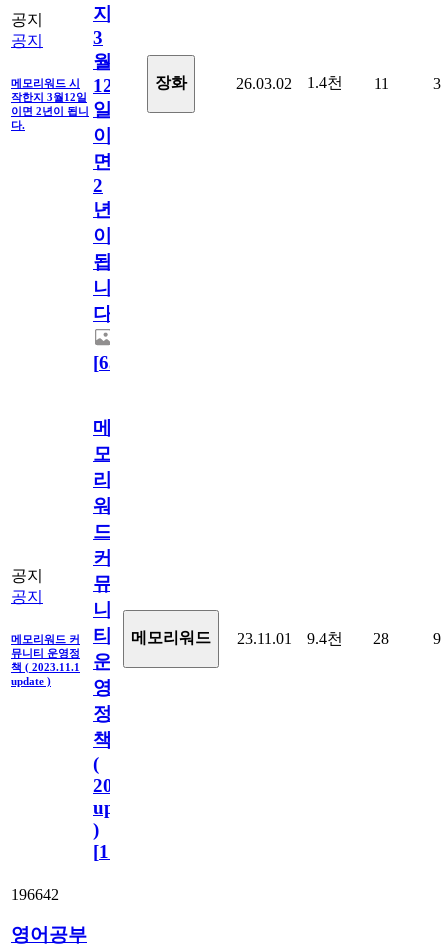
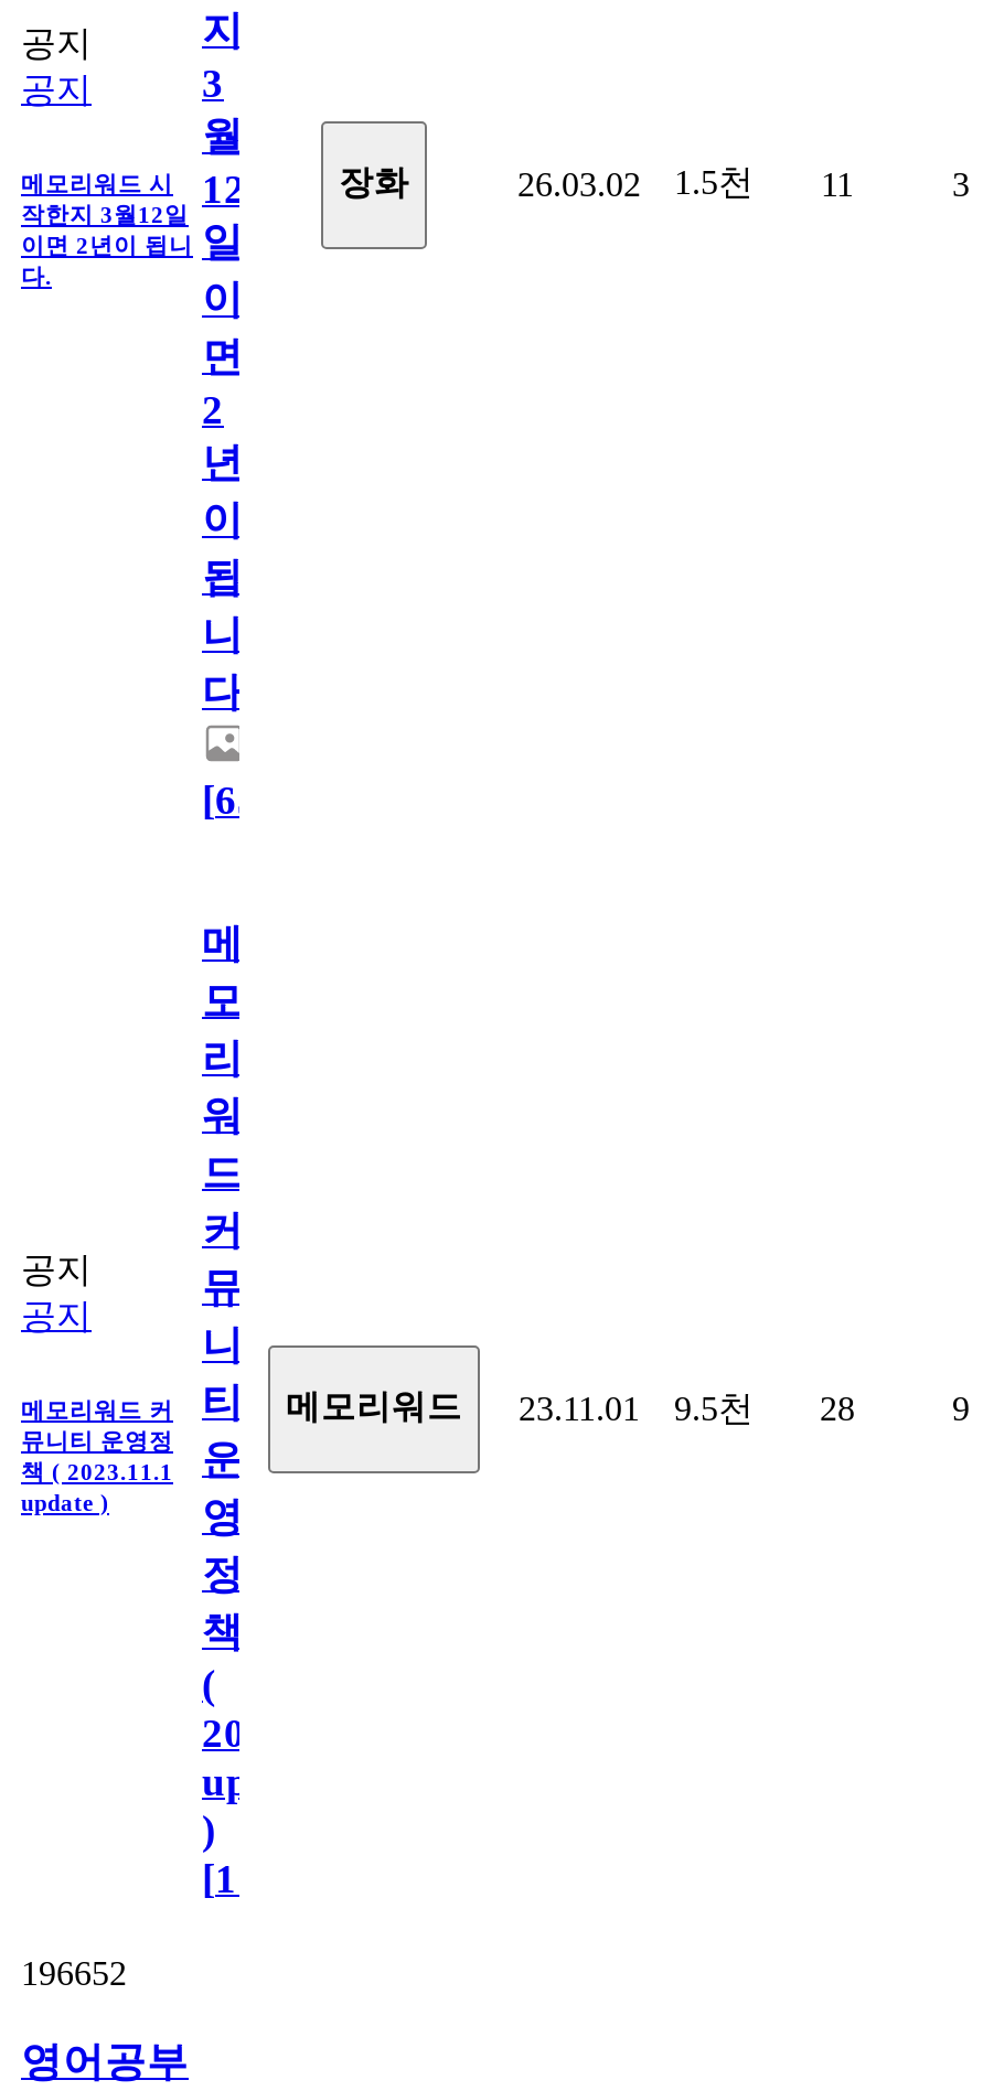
- 26.03.02 1.4천 11
+ 26.03.02 1.5천 11

- 메모리워드 커 티 메모리워드 23.11.01 9.4천 28
+ 메모리워드 커 티 메모리워드 23.11.01 9.5천 28

- 196642
+ 196652
